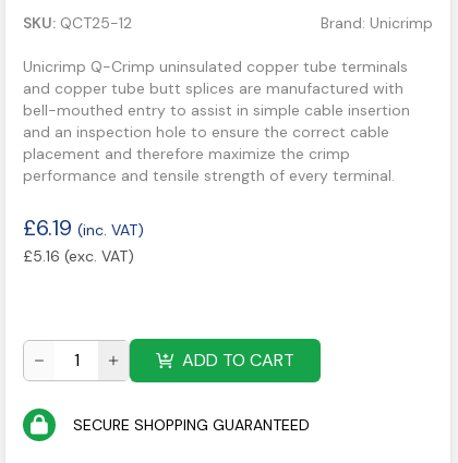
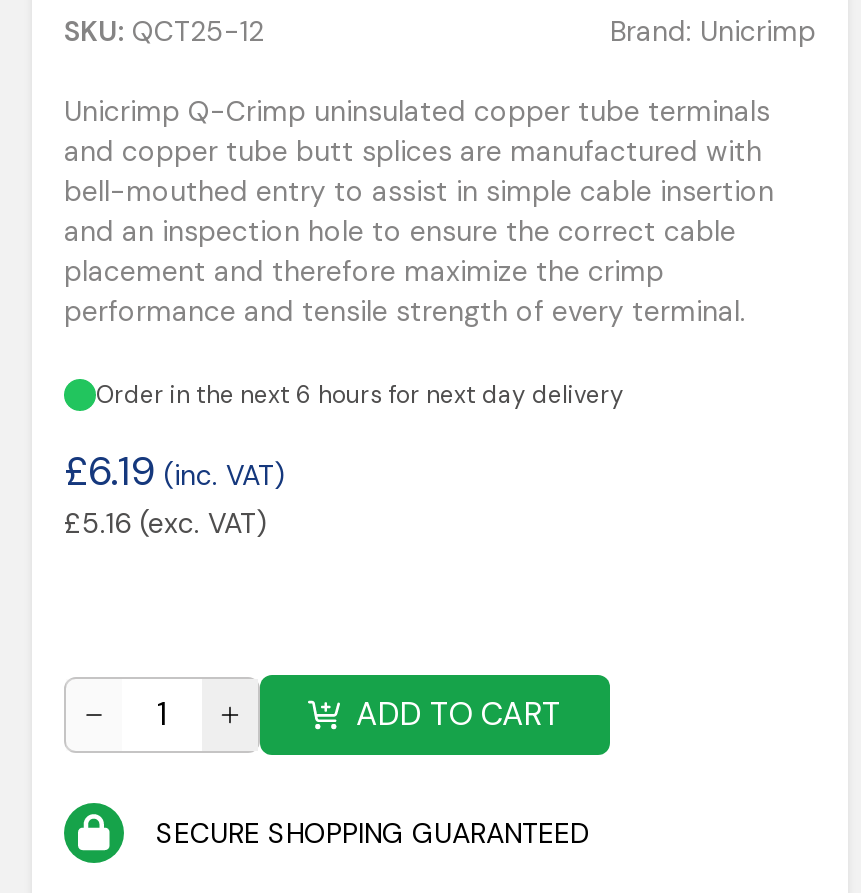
+ Order in the next 6 hours for next day delivery
